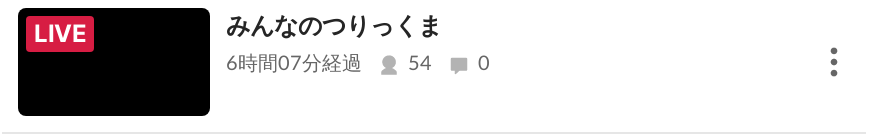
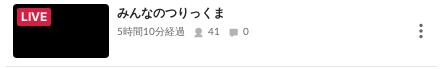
- 6時間07分経過
+ 5時間10分経過

- 54
+ 41
